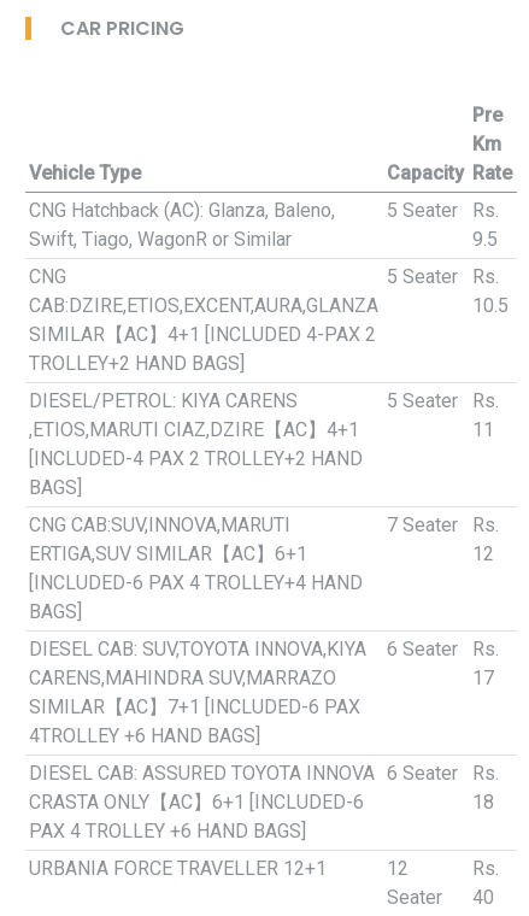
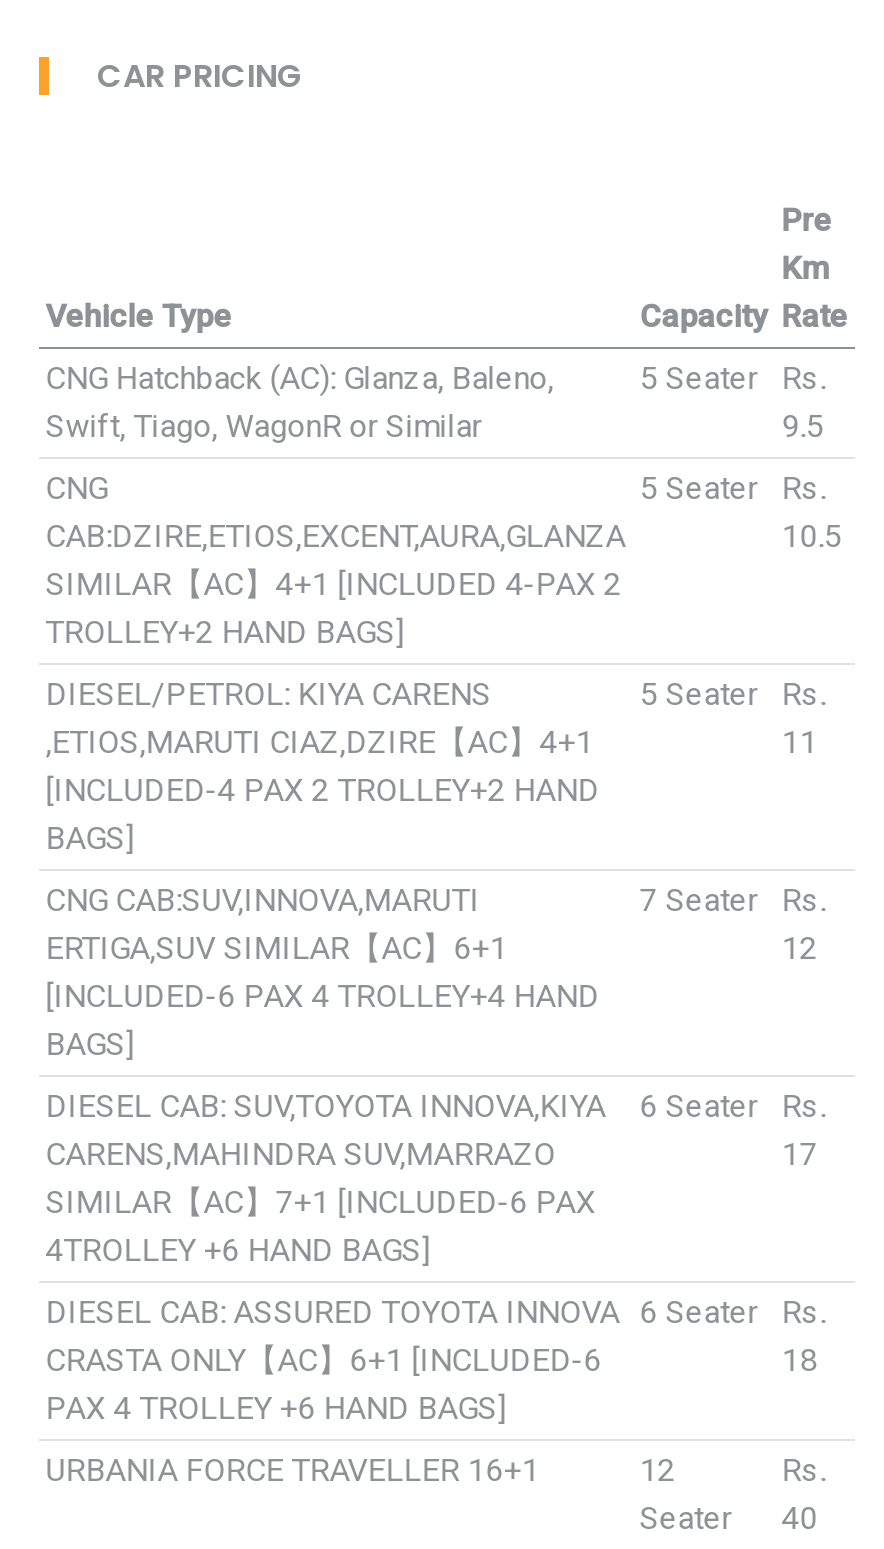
- URBANIA FORCE TRAVELLER 12+1
+ URBANIA FORCE TRAVELLER 16+1
